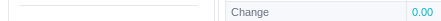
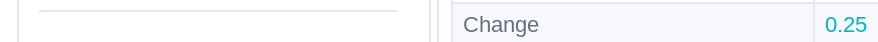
- 0.00
+ 0.25
